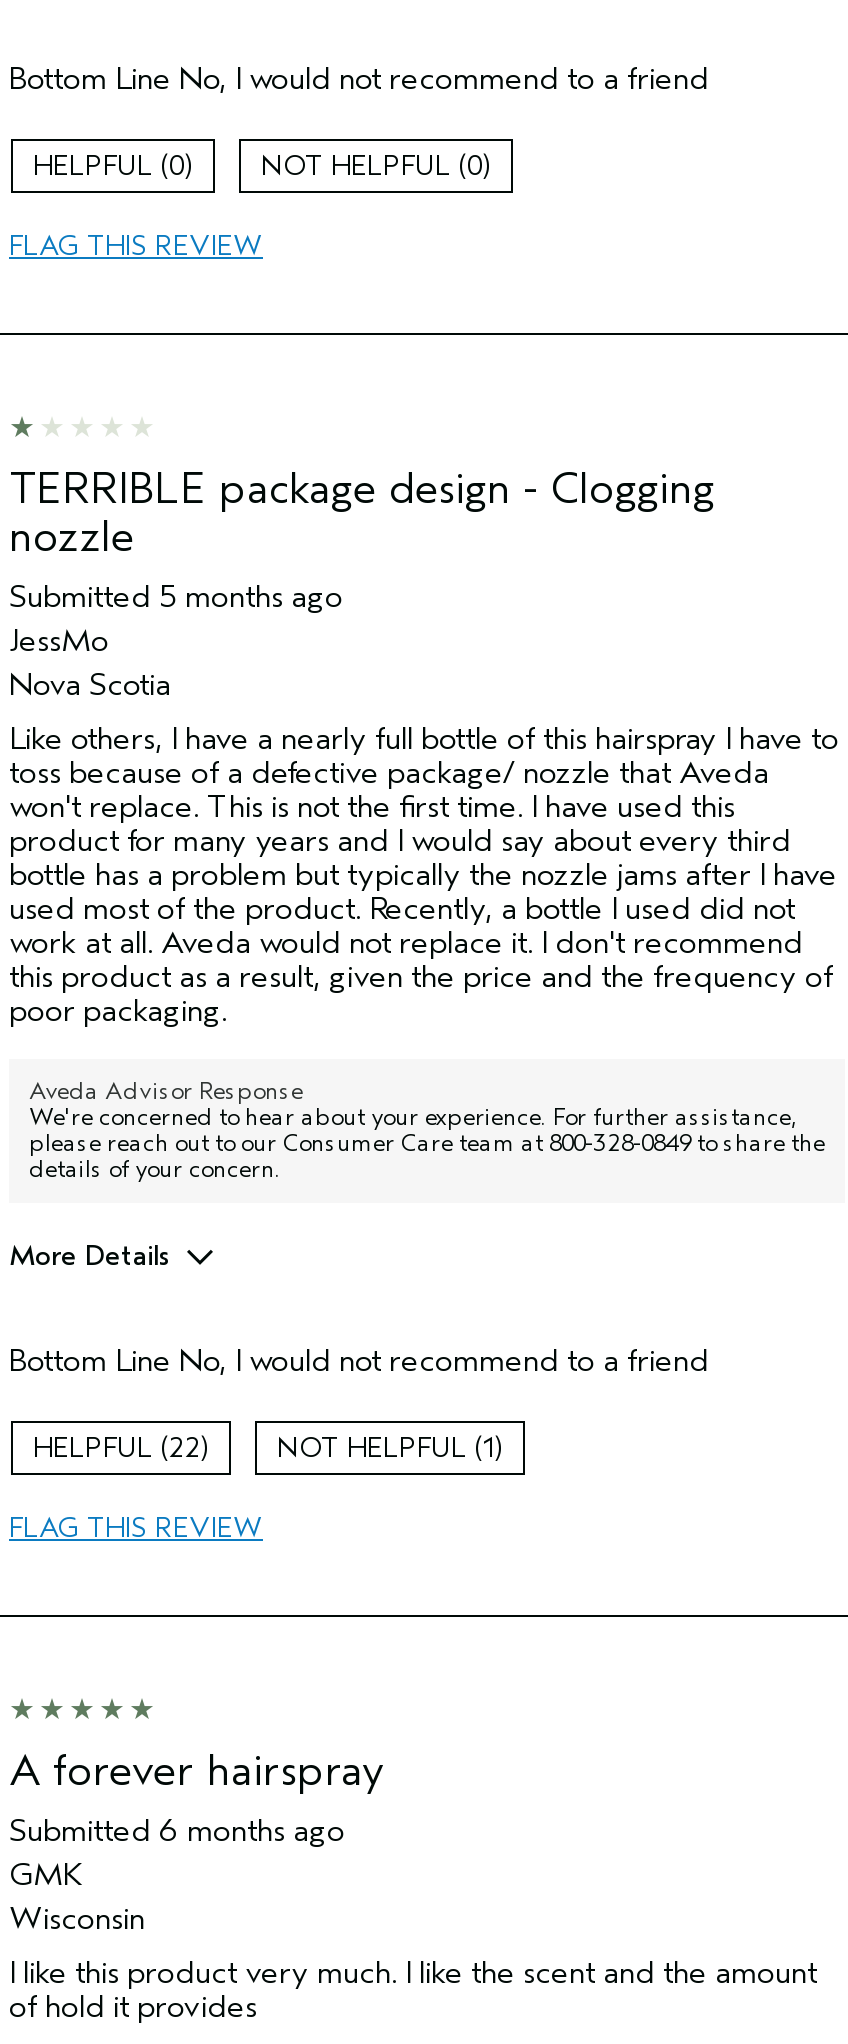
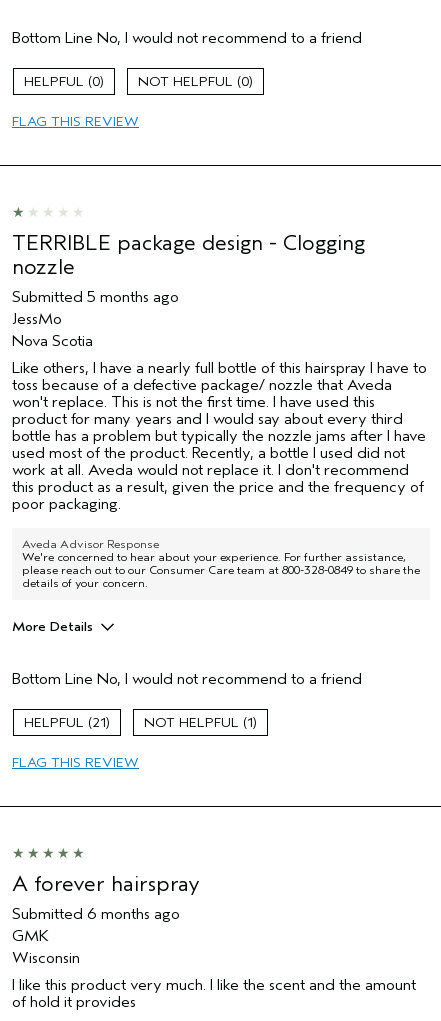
- 22
+ 21
